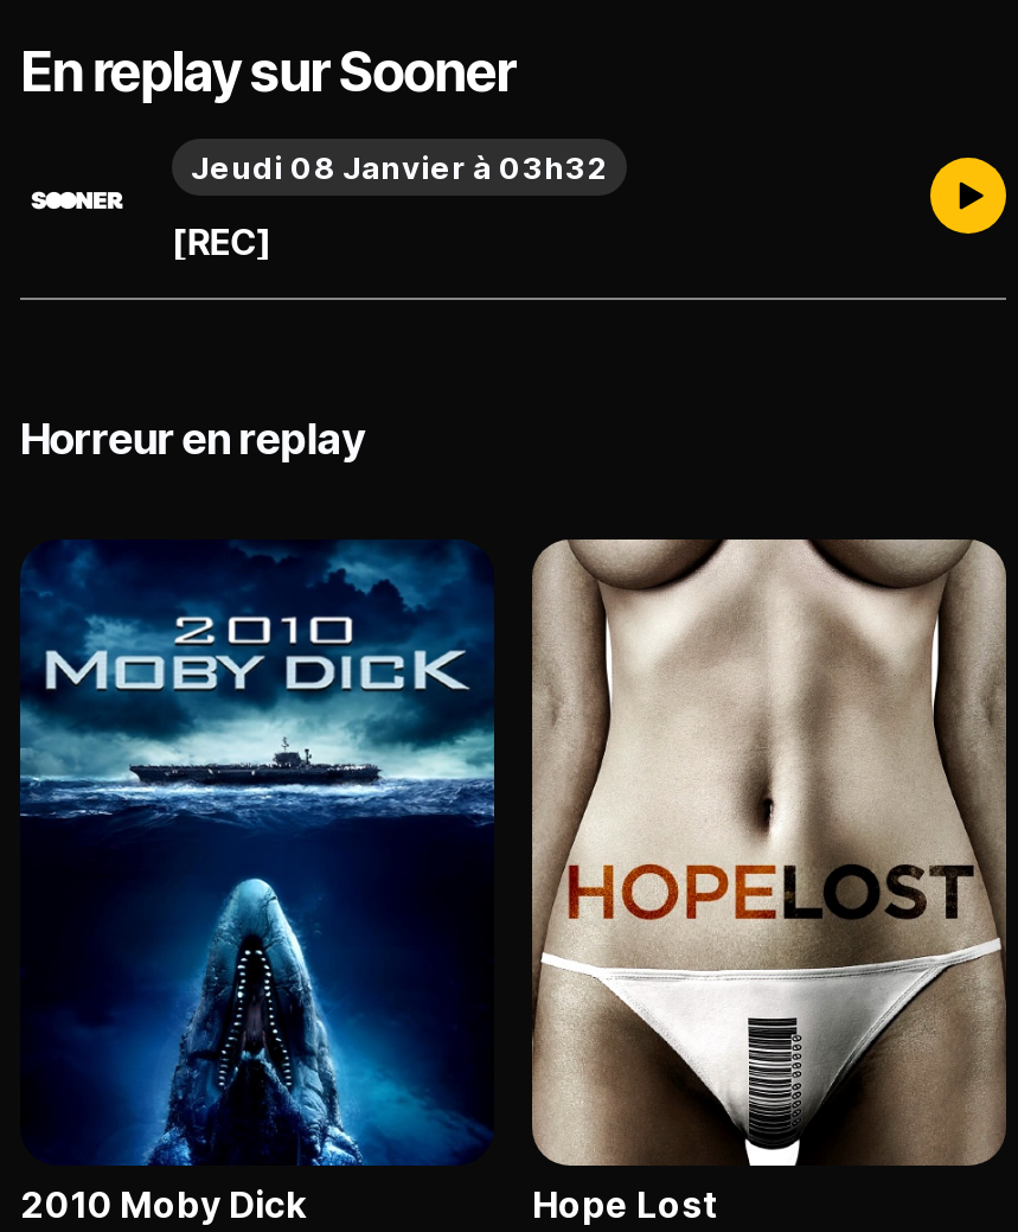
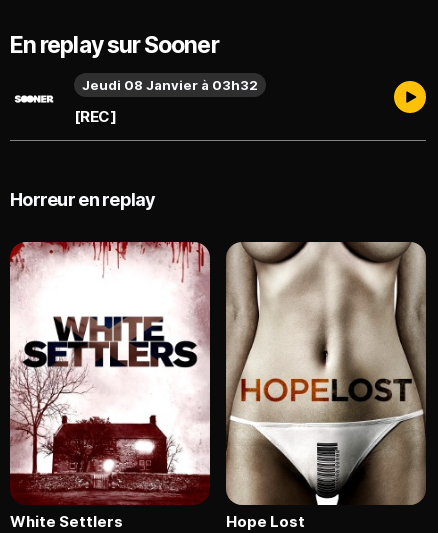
- [image]
- 2010 Moby Dick
+ [image]
+ White Settlers
